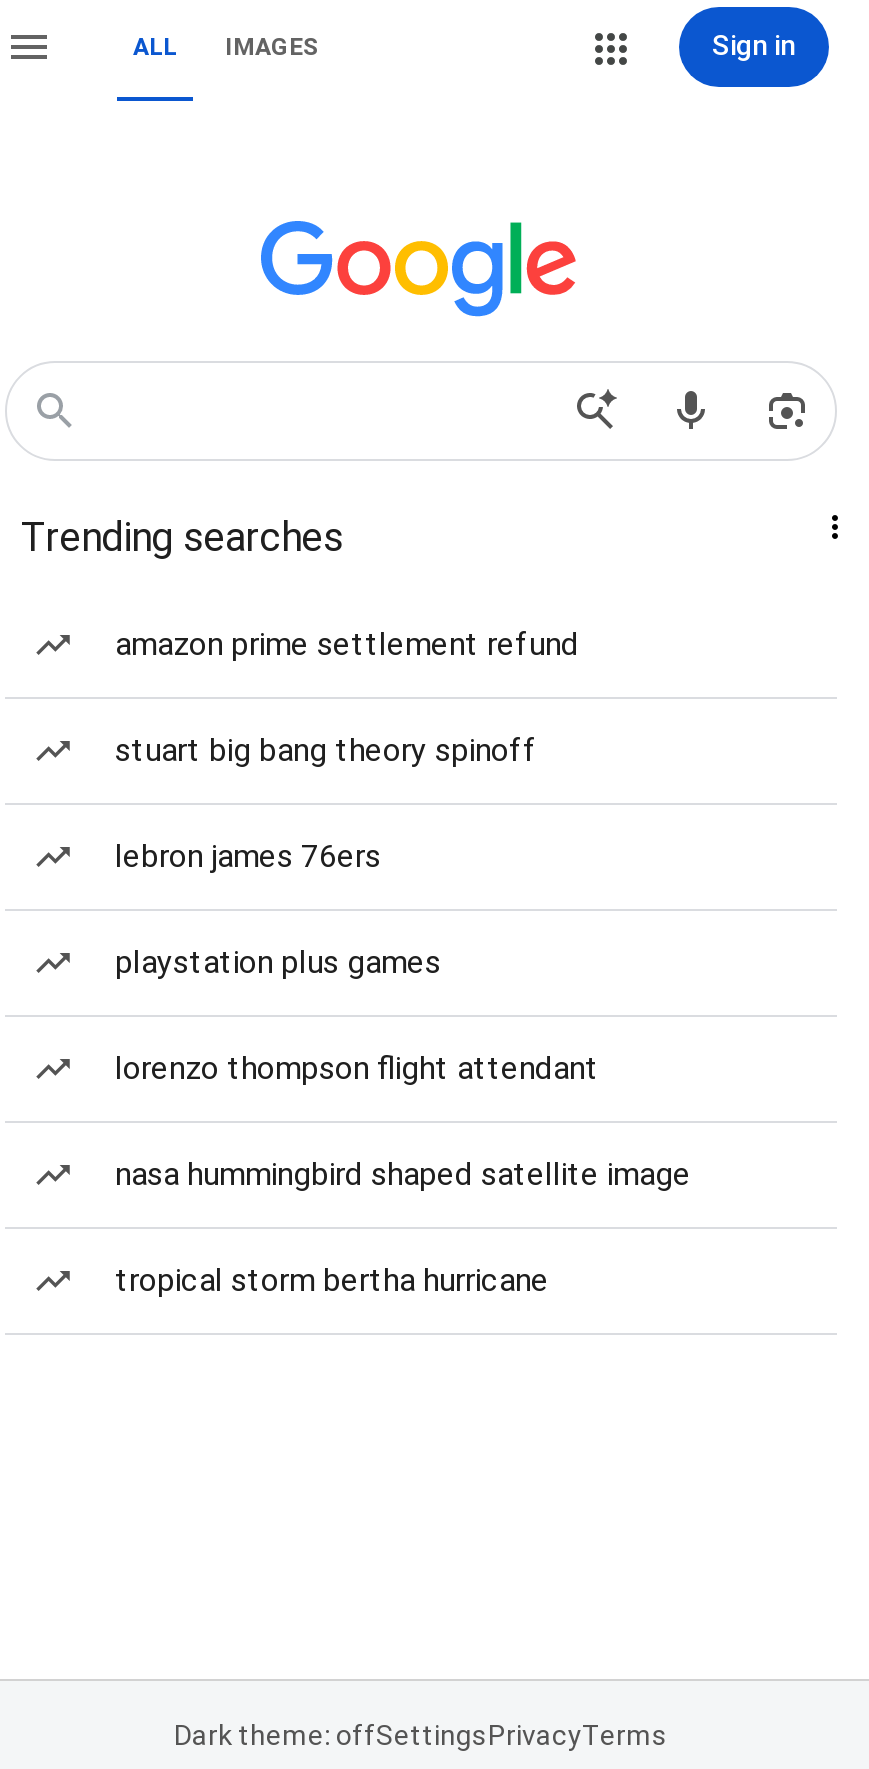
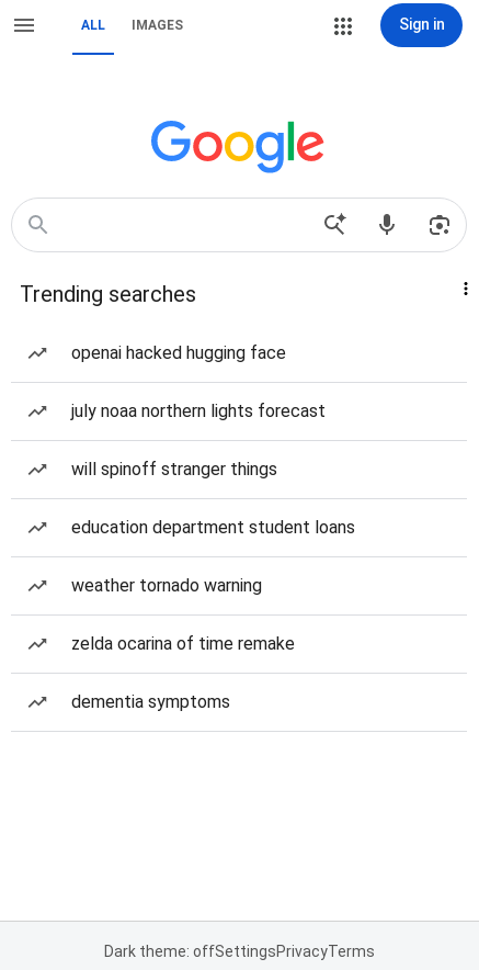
- amazon prime settlement refund
+ openai hacked hugging face

- stuart big bang theory spinoff
+ july noaa northern lights forecast

- lebron james 76ers
+ will spinoff stranger things

- playstation plus games
+ education department student loans

- lorenzo thompson flight attendant
+ weather tornado warning

- nasa hummingbird shaped satellite image
+ zelda ocarina of time remake

- tropical storm bertha hurricane
+ dementia symptoms
